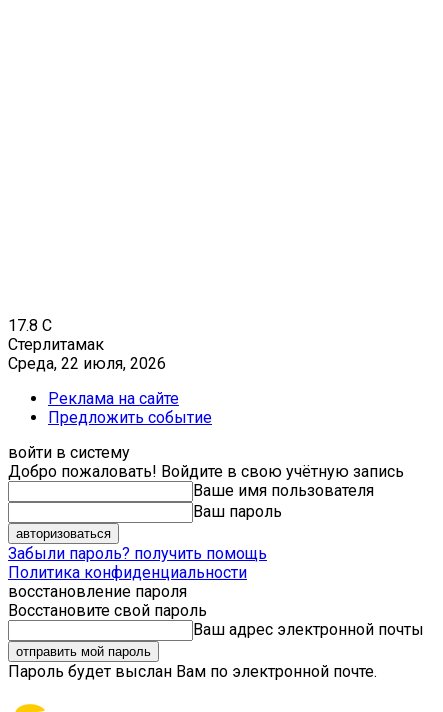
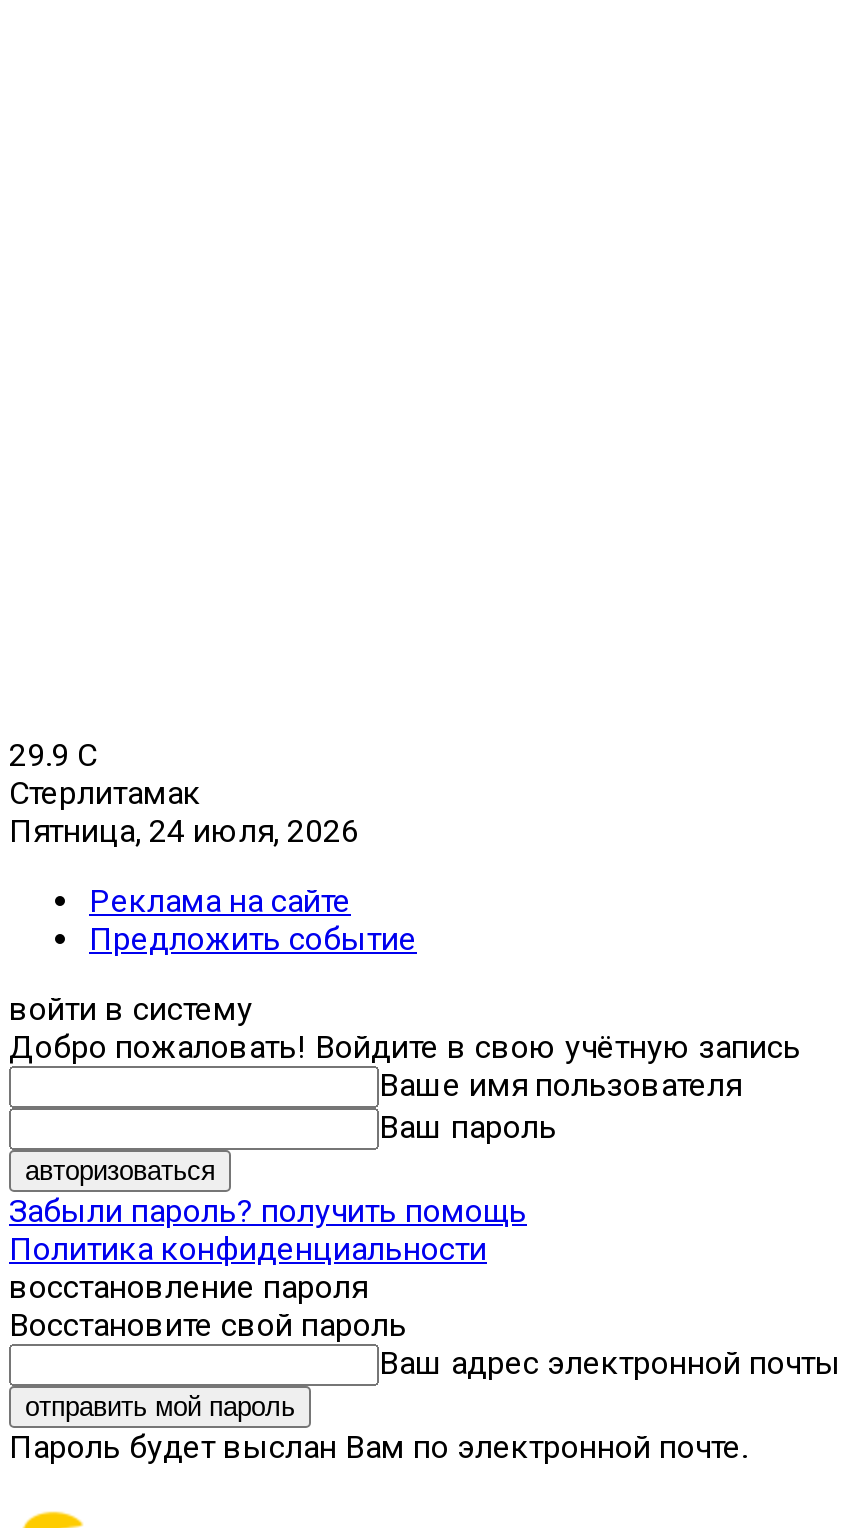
- 17.8 C
+ 29.9 C

- Среда, 22 июля, 2026
+ Пятница, 24 июля, 2026
